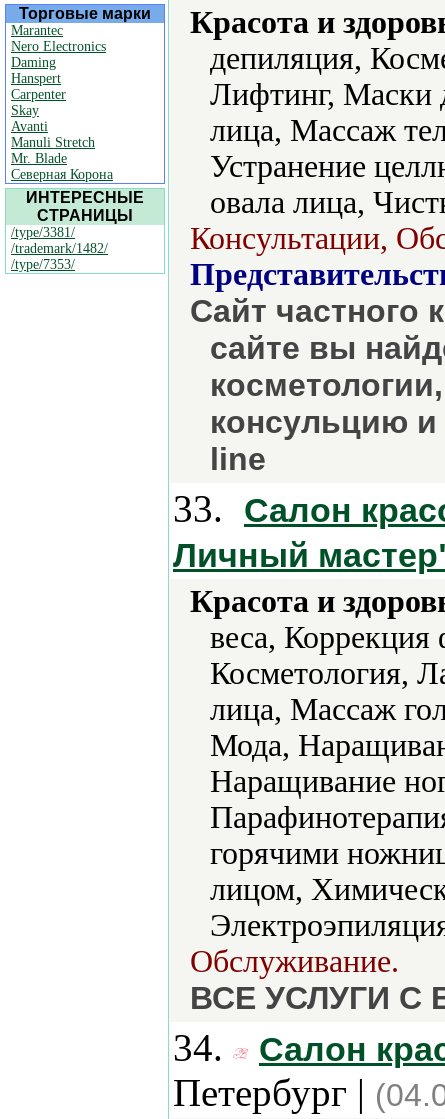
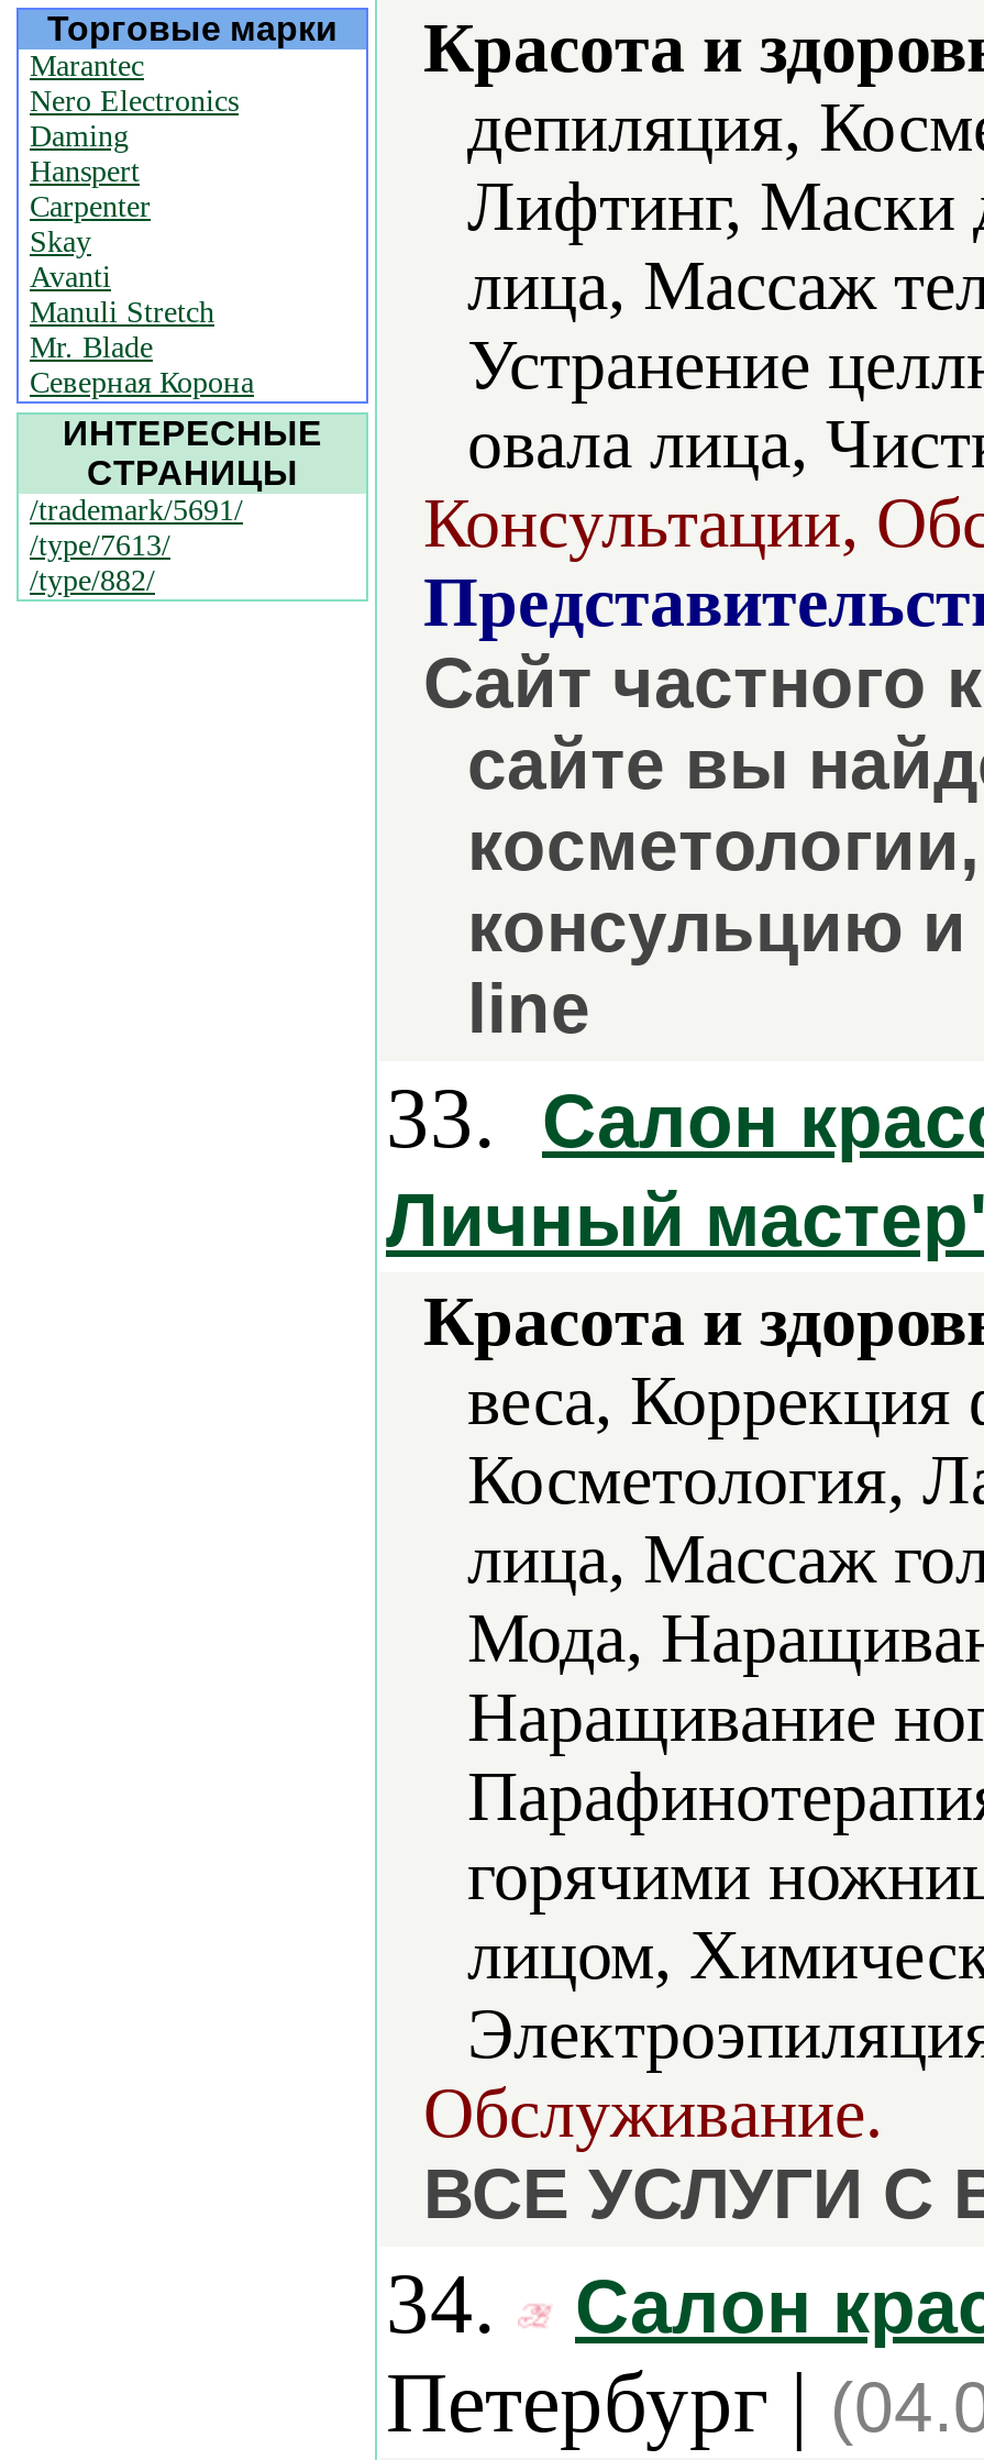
- /type/3381/
- /trademark/1482/
- /type/7353/
+ /trademark/5691/
+ /type/7613/
+ /type/882/
